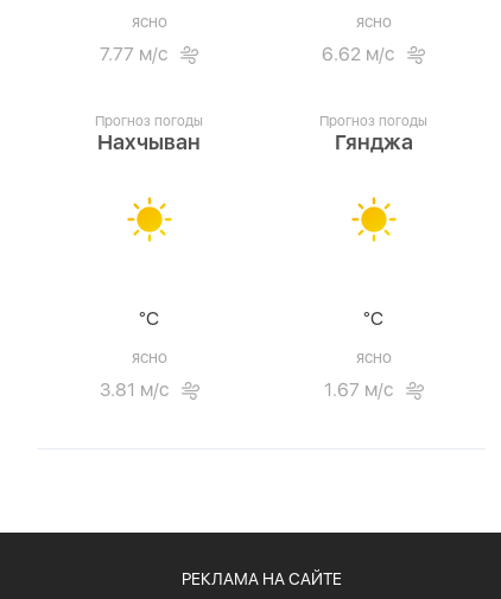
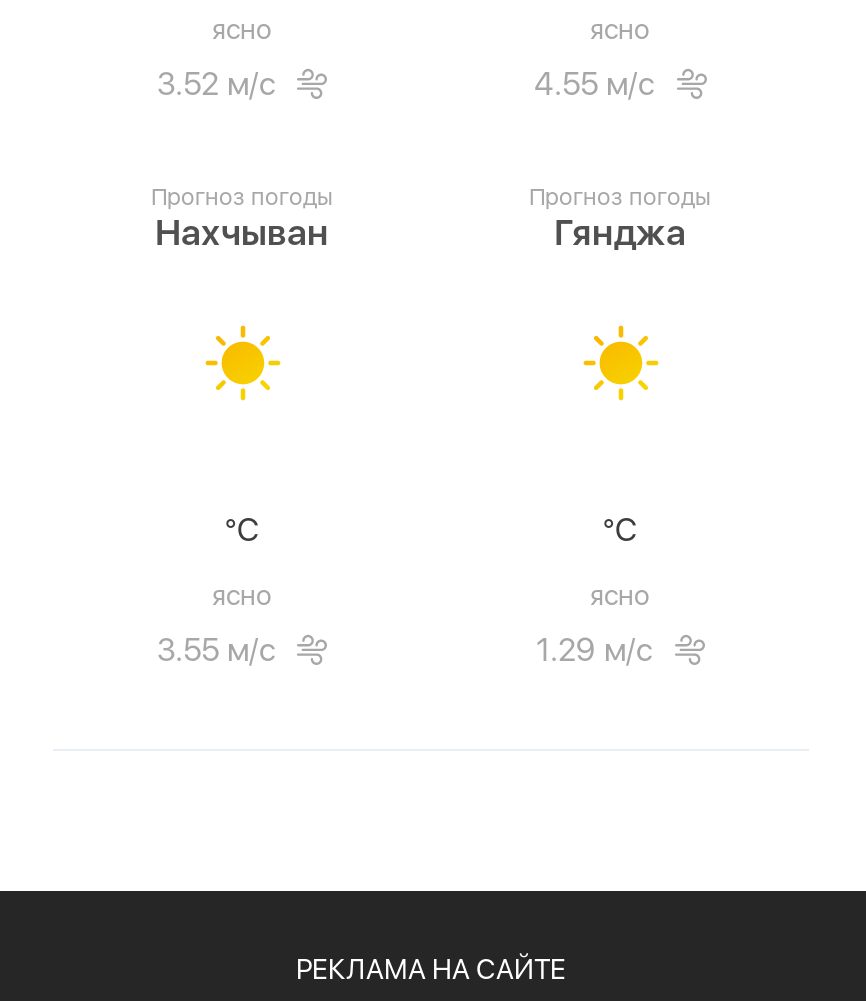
- 7.77 м/с
+ 3.52 м/с

- 6.62 м/с
+ 4.55 м/с

- 3.81 м/с
+ 3.55 м/с

- 1.67 м/с
+ 1.29 м/с
